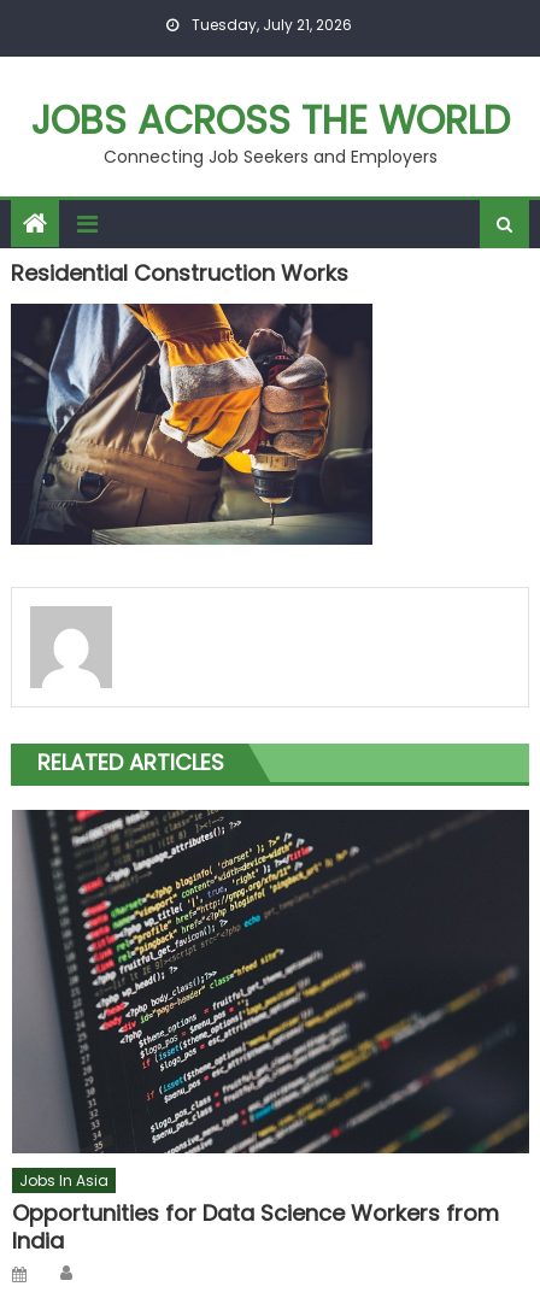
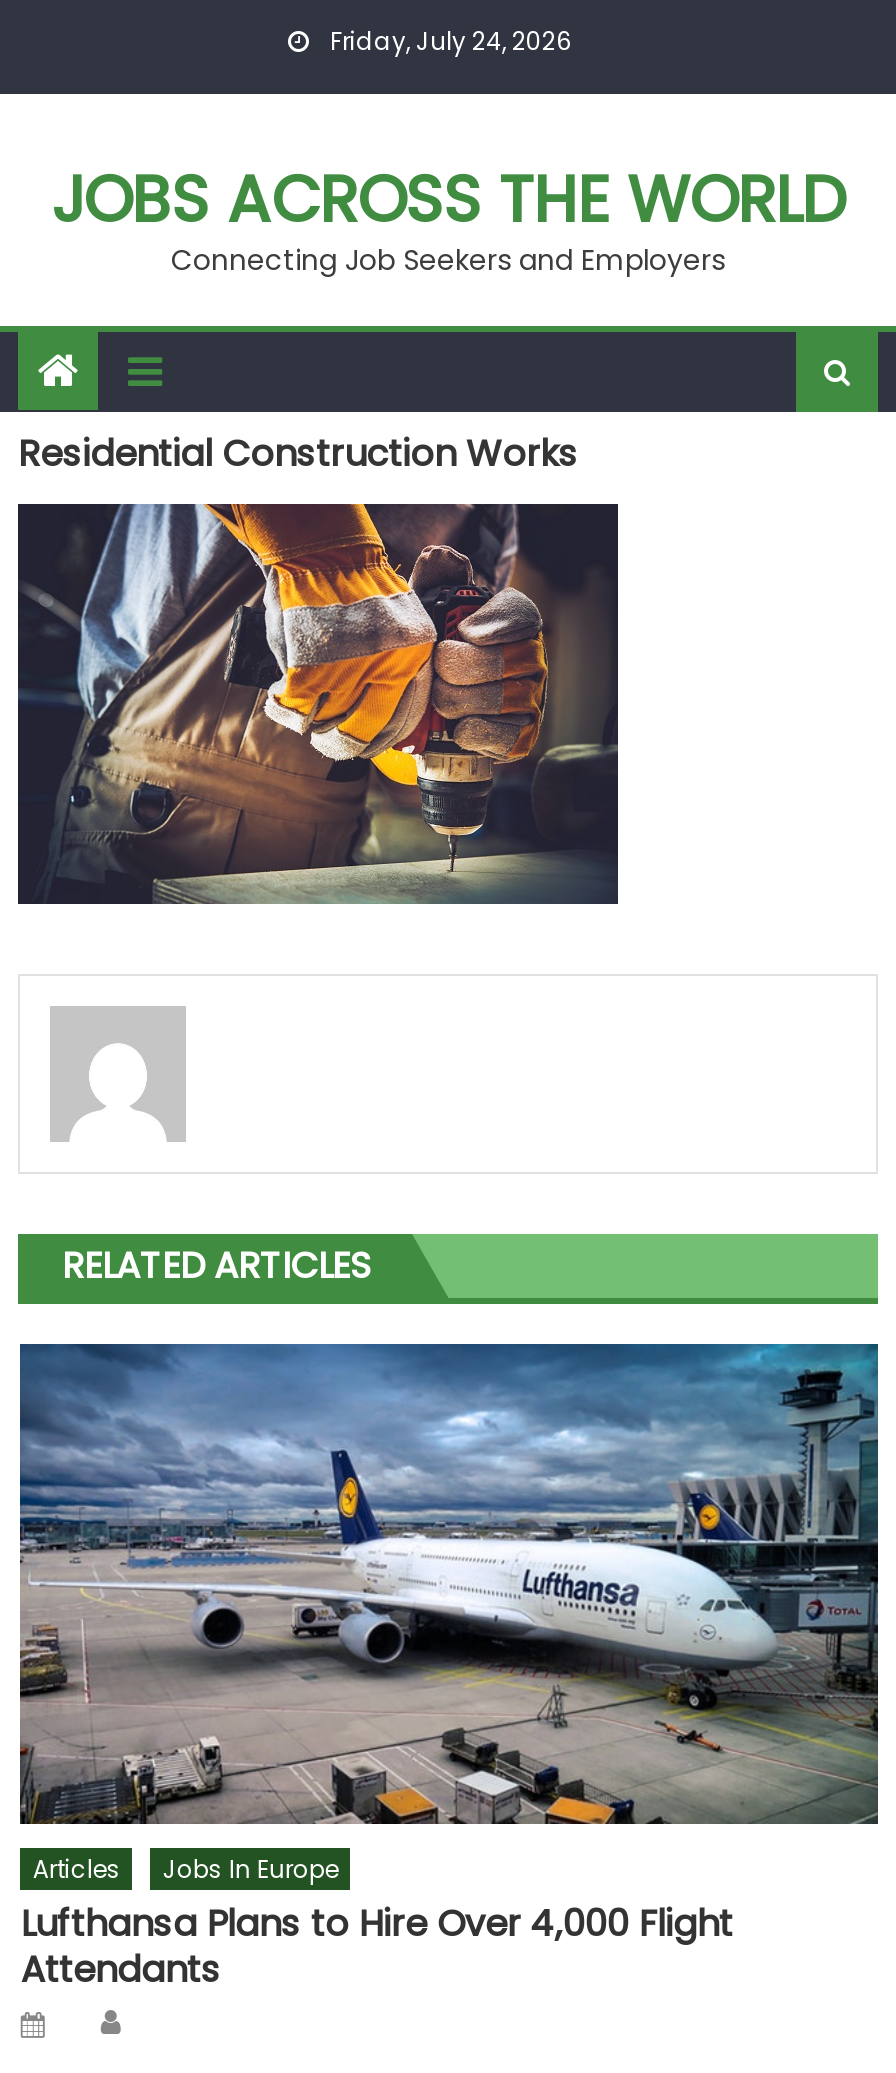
- Tuesday, July 21, 2026
+ Friday, July 24, 2026

- [image]
- Jobs In Asia
- Opportunities for Data Science Workers from
- India
+ [image]
+ Articles
+ Jobs In Europe
+ Lufthansa Plans to Hire Over 4,000 Flight
+ Attendants
